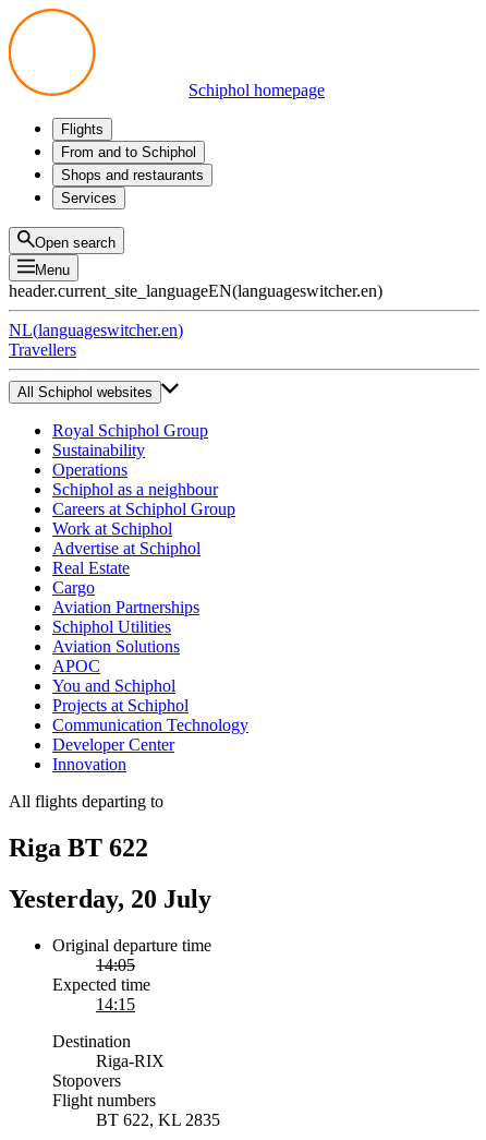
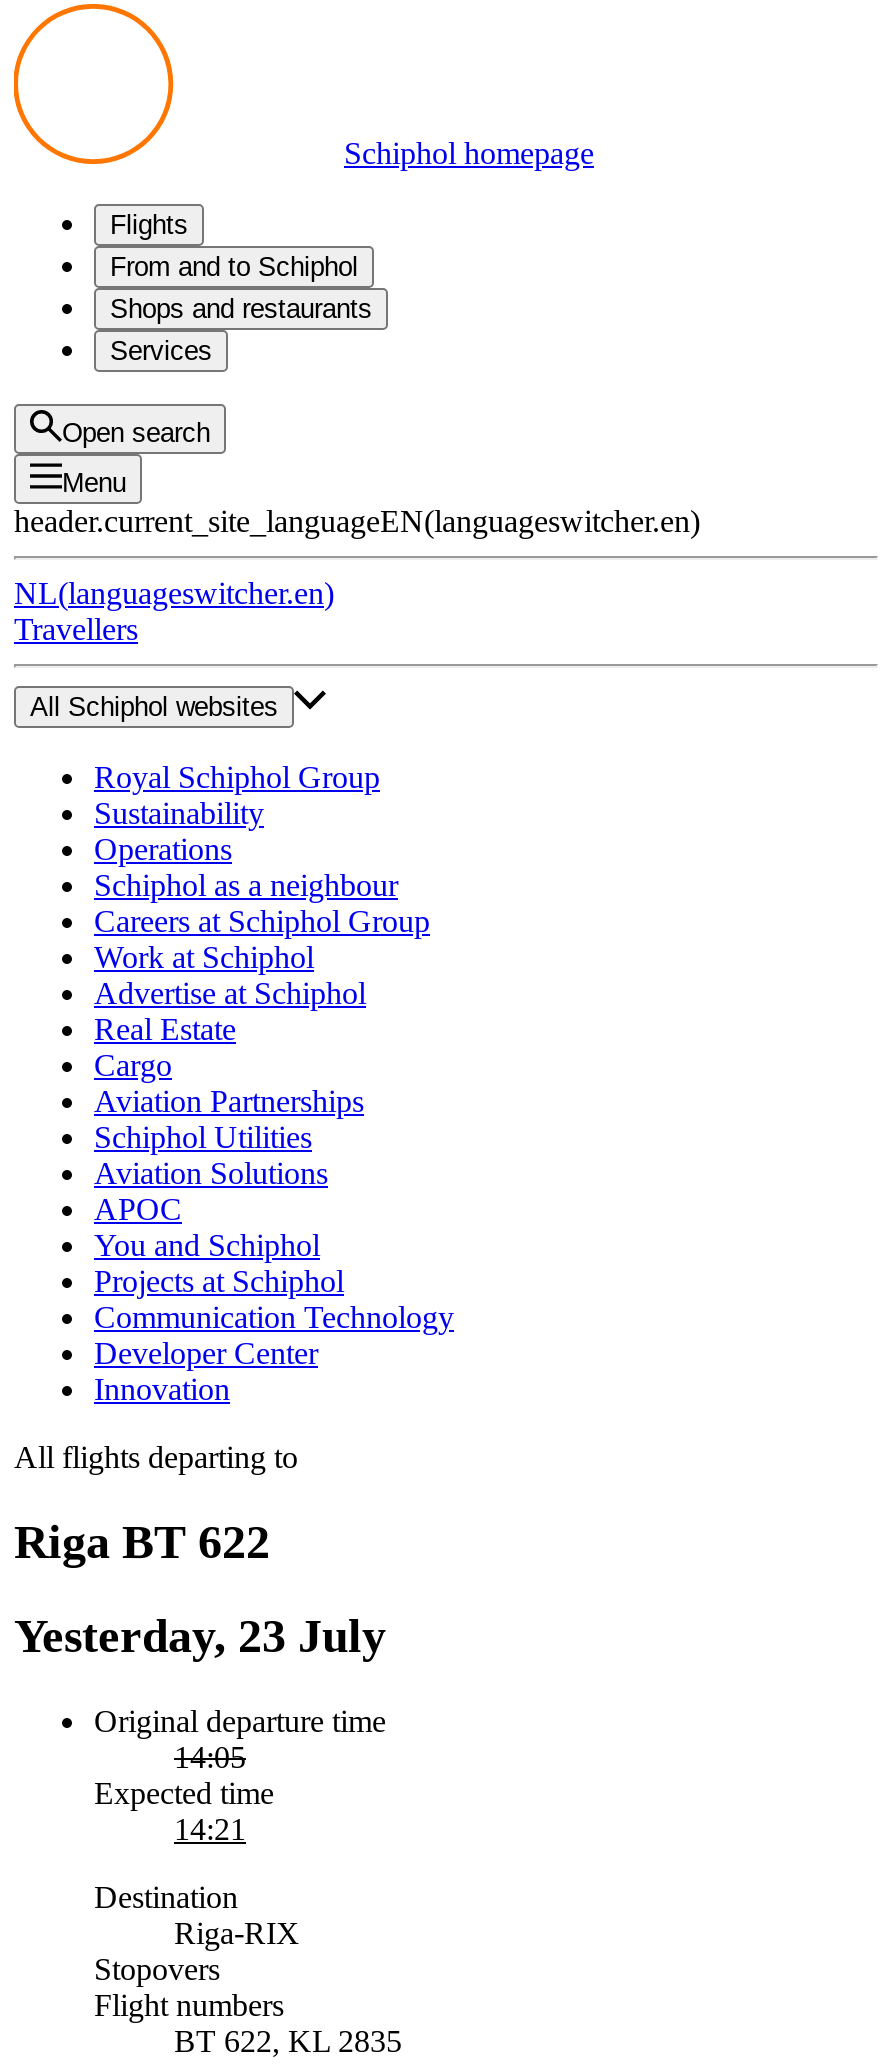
- Yesterday, 20 July
+ Yesterday, 23 July

- 14:15
+ 14:21
